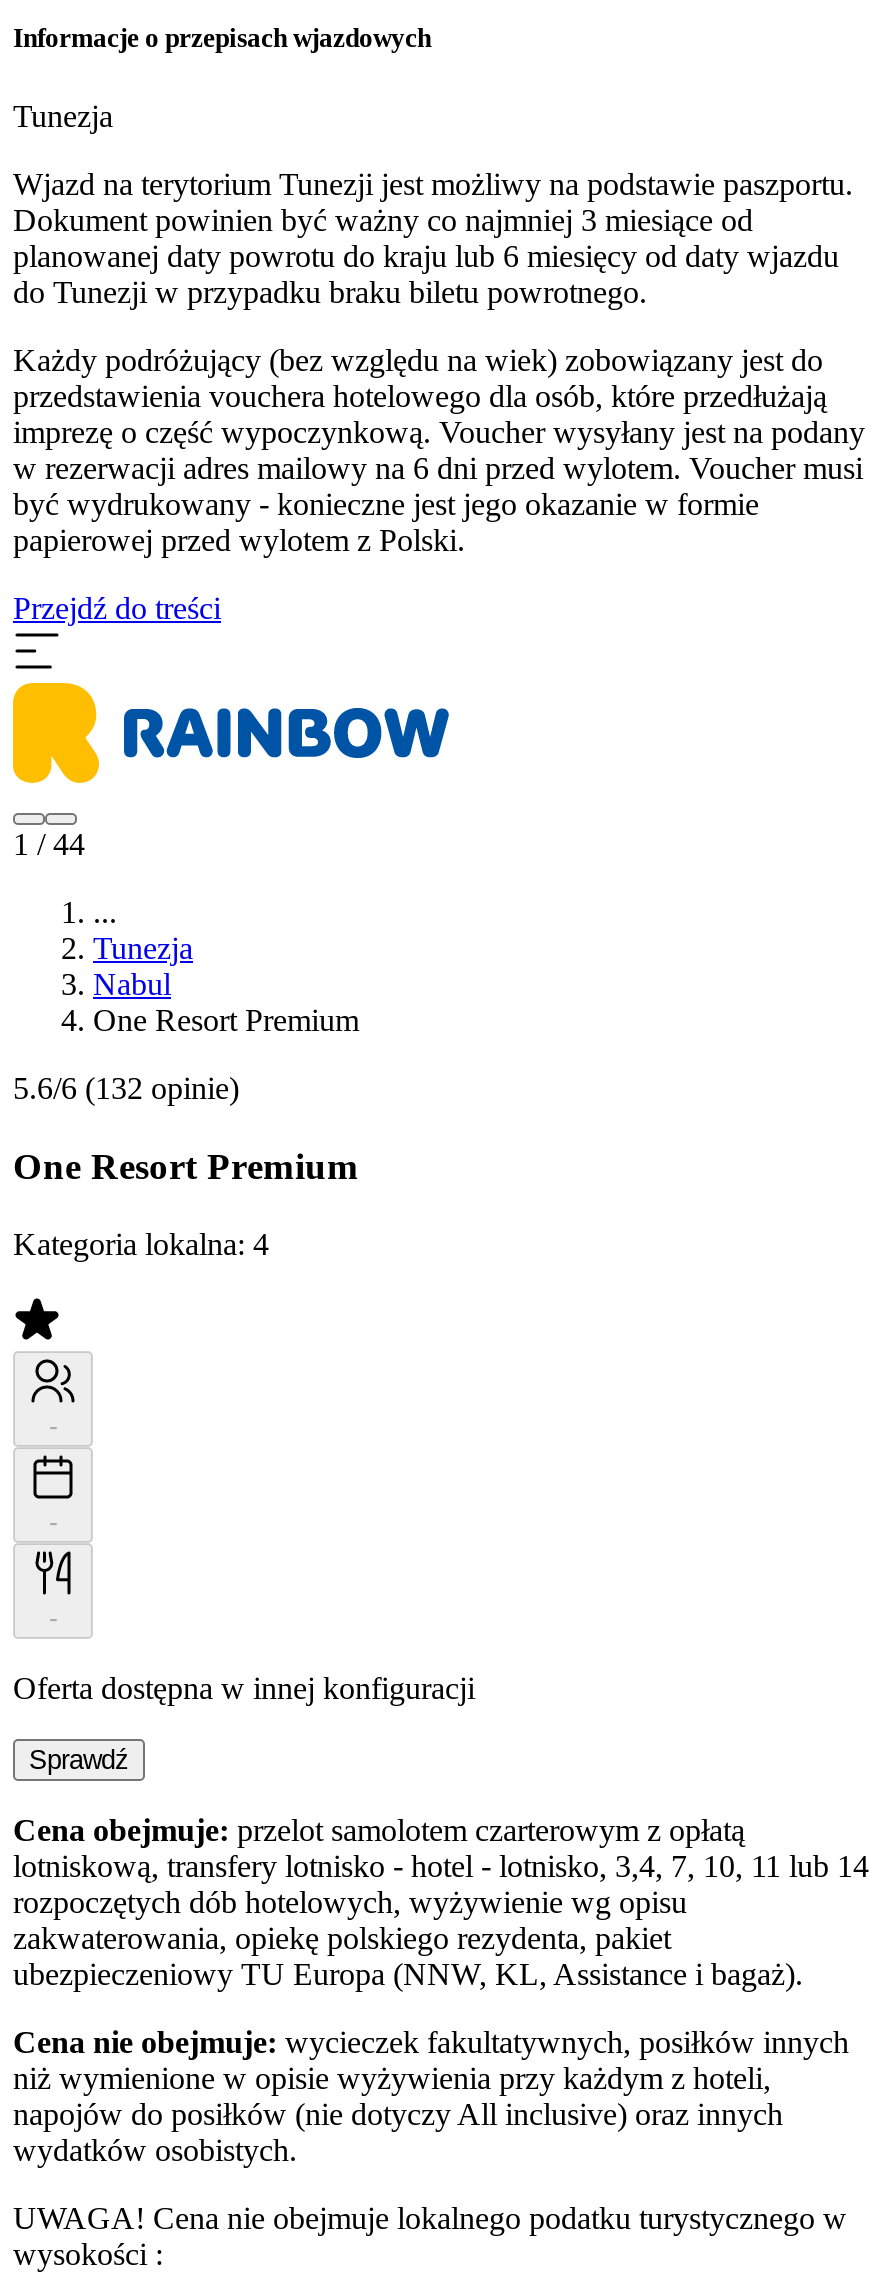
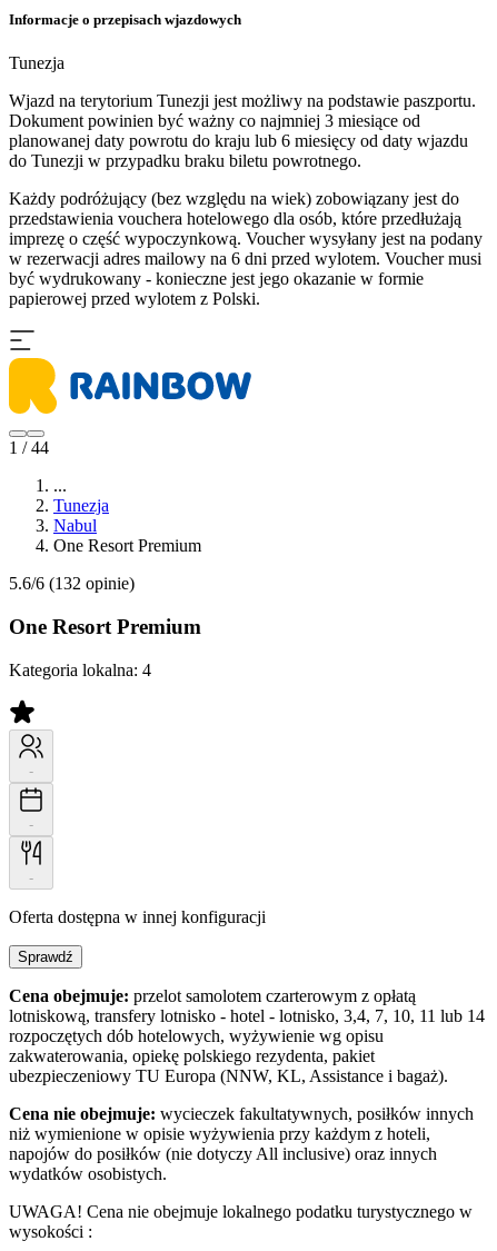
- Przejdź do treści
